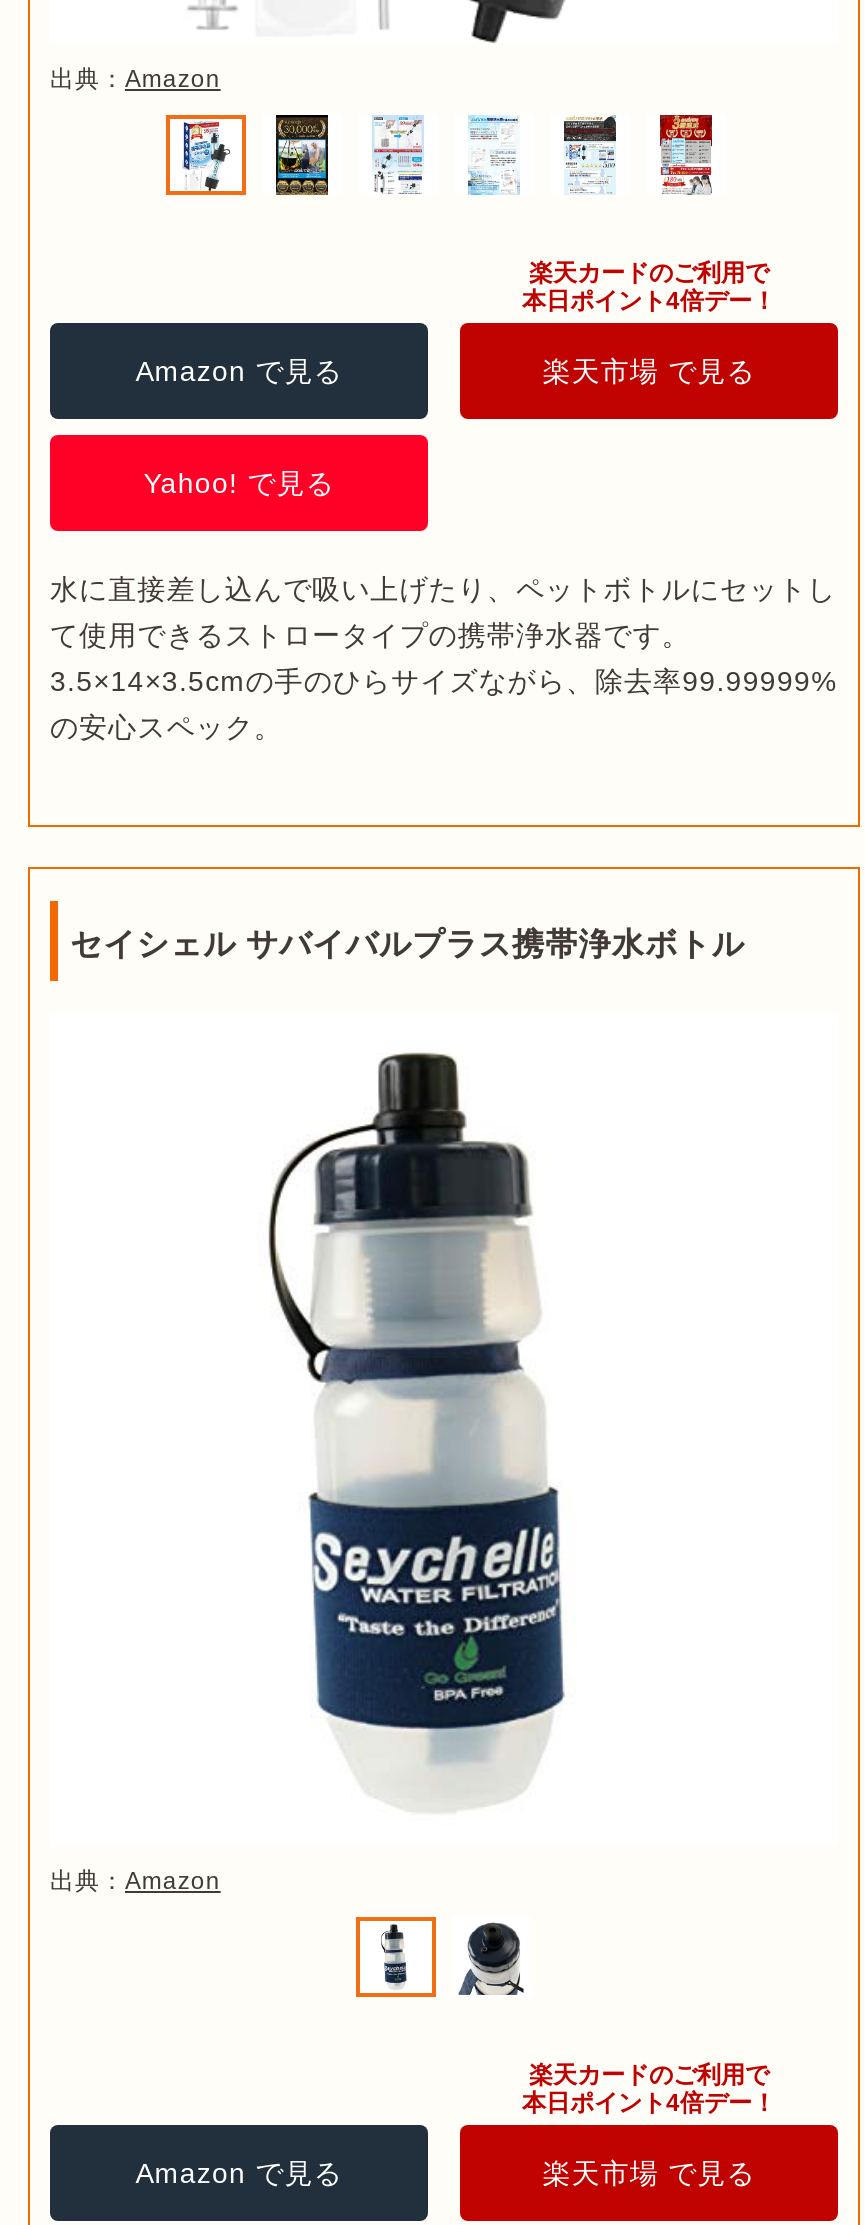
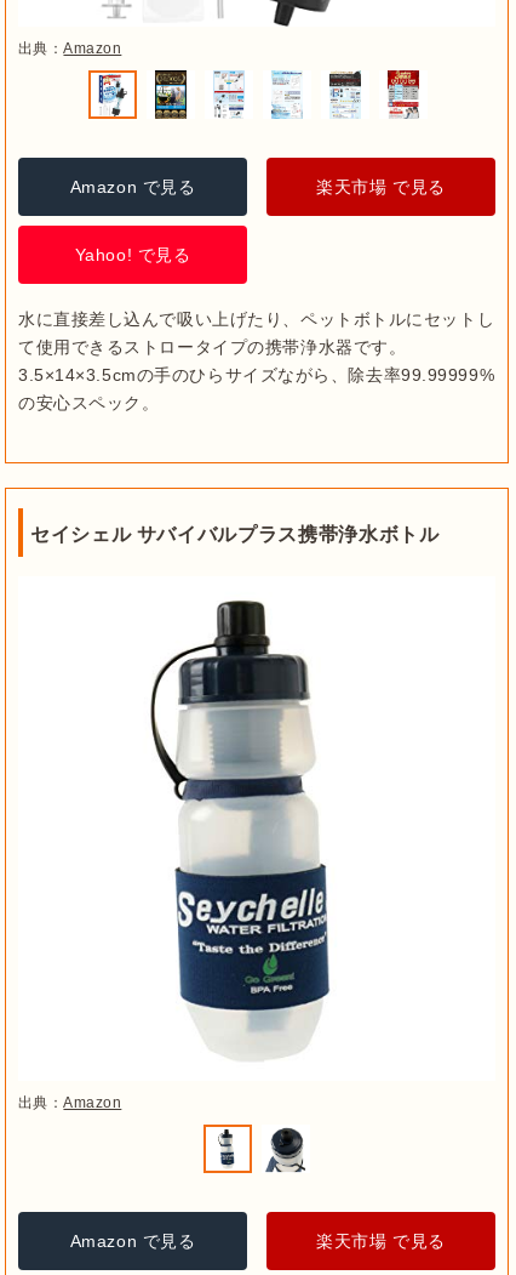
- 楽天カードのご利用で
- 本日ポイント4倍デー！

- 楽天カードのご利用で
- 本日ポイント4倍デー！
